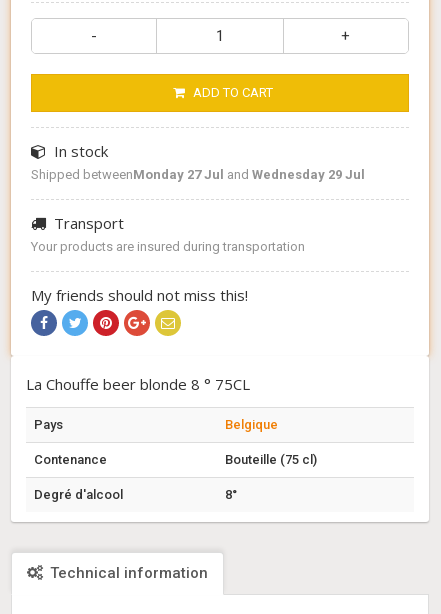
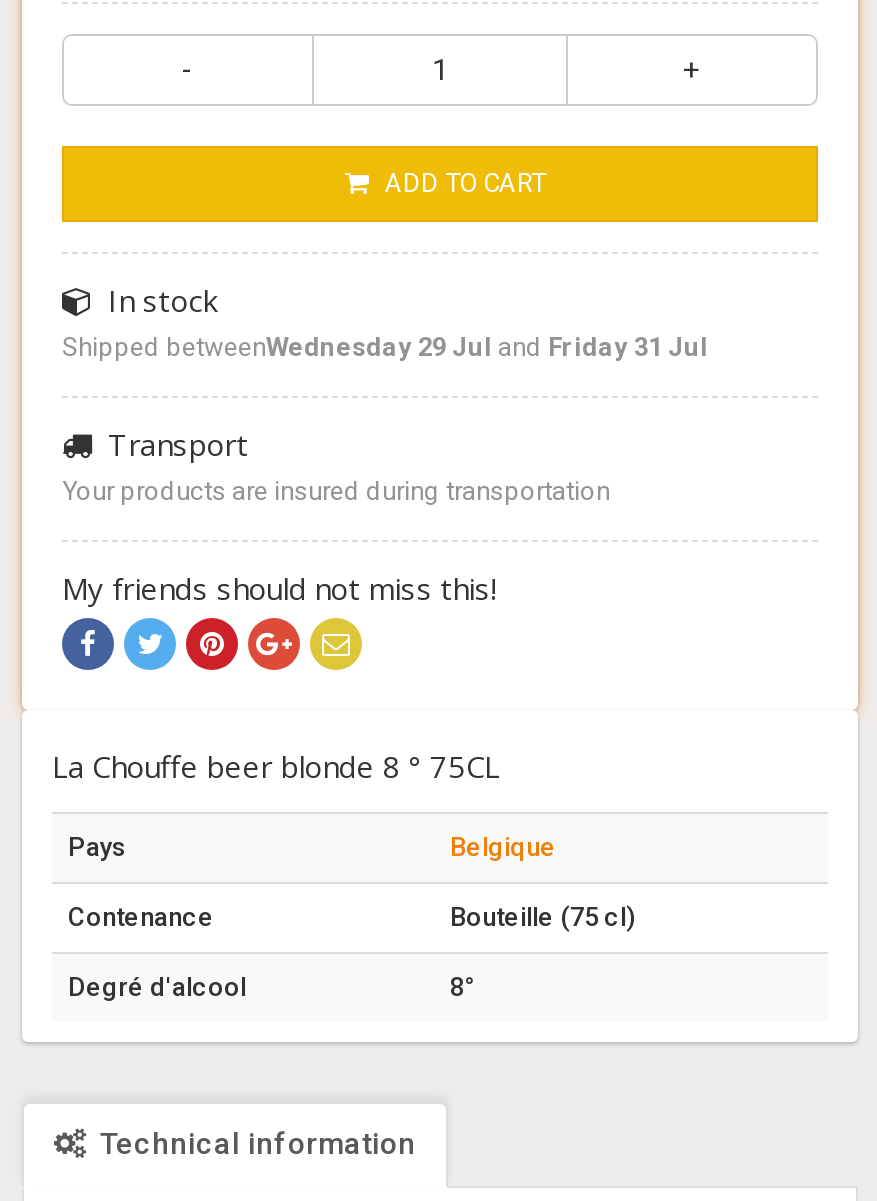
- Shipped betweenMonday 27 Jul and Wednesday 29 Jul
+ Shipped betweenWednesday 29 Jul and Friday 31 Jul
